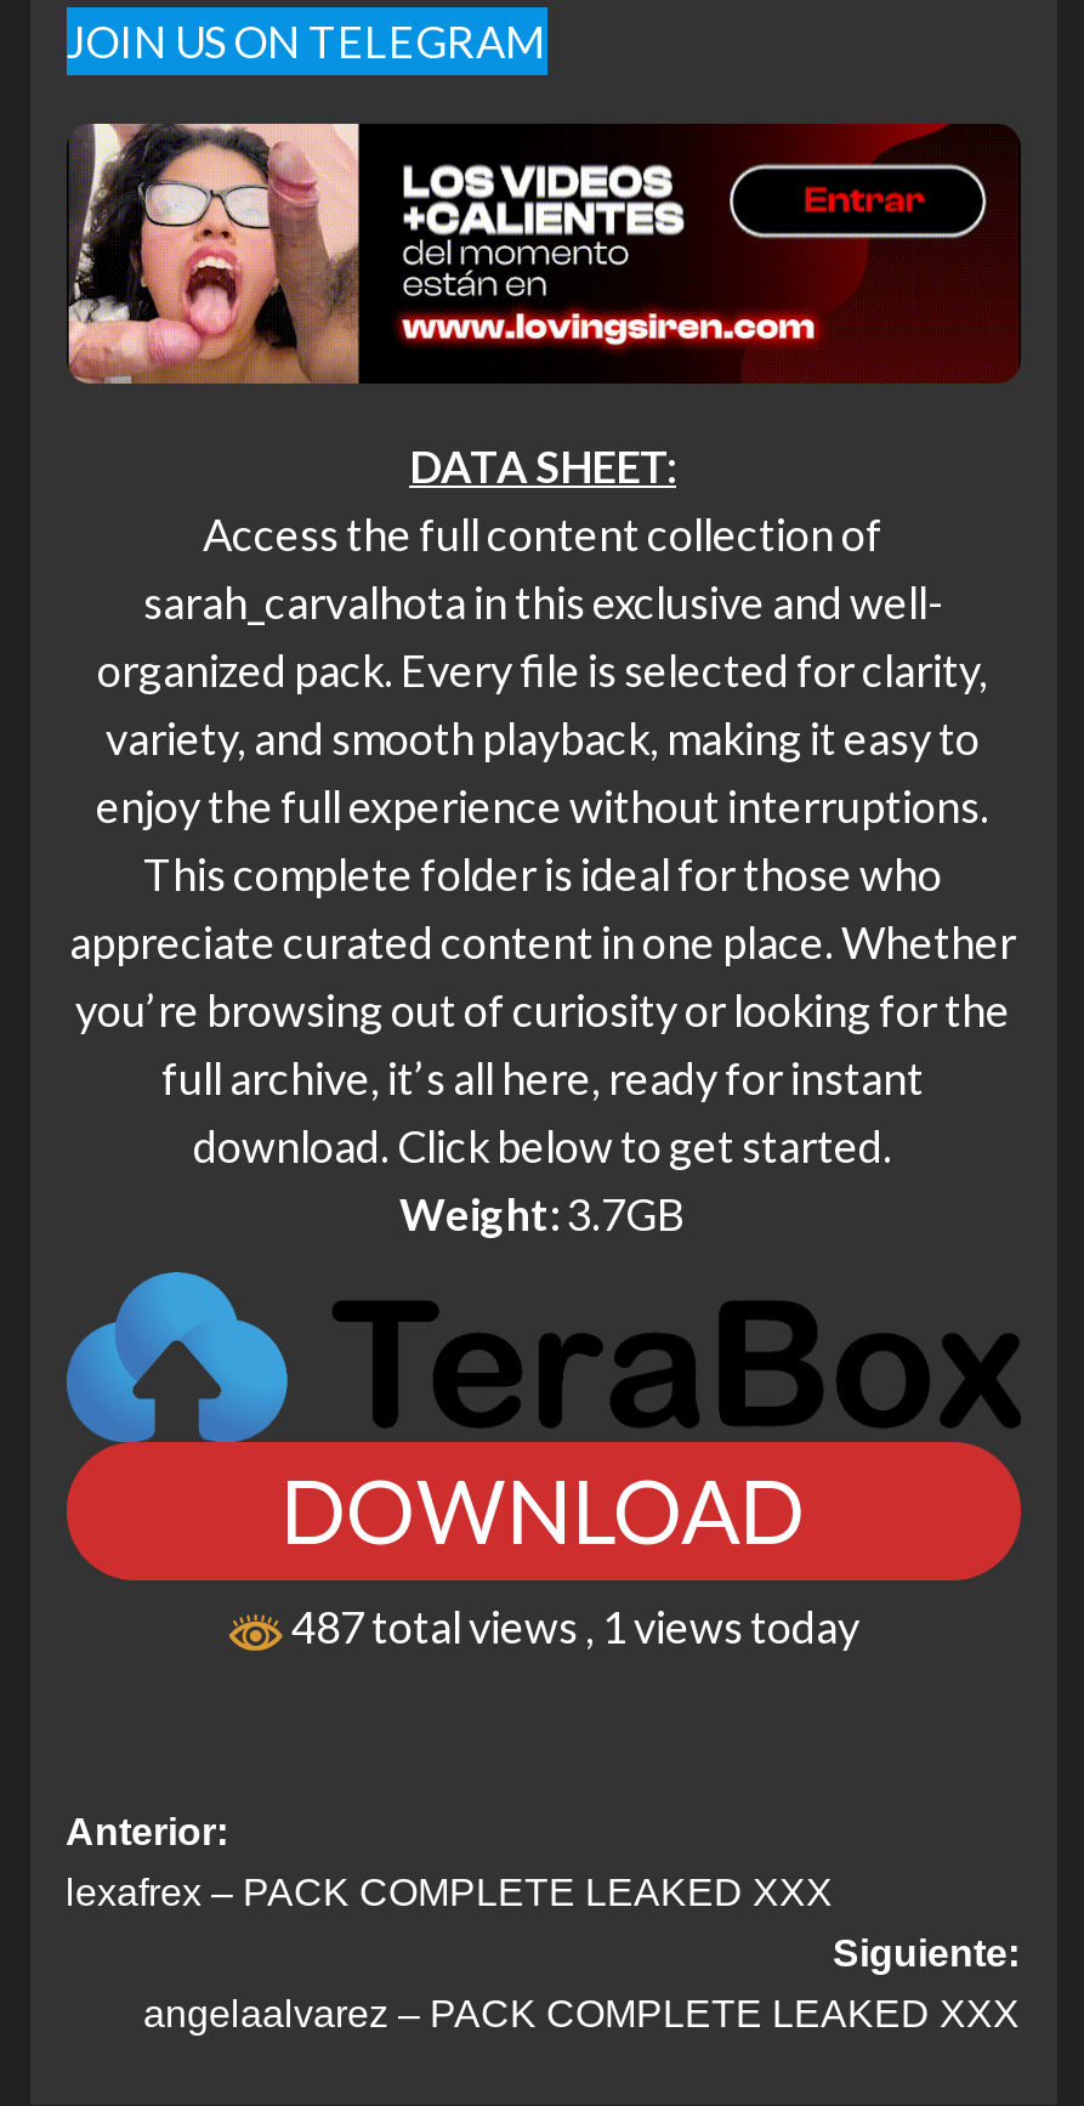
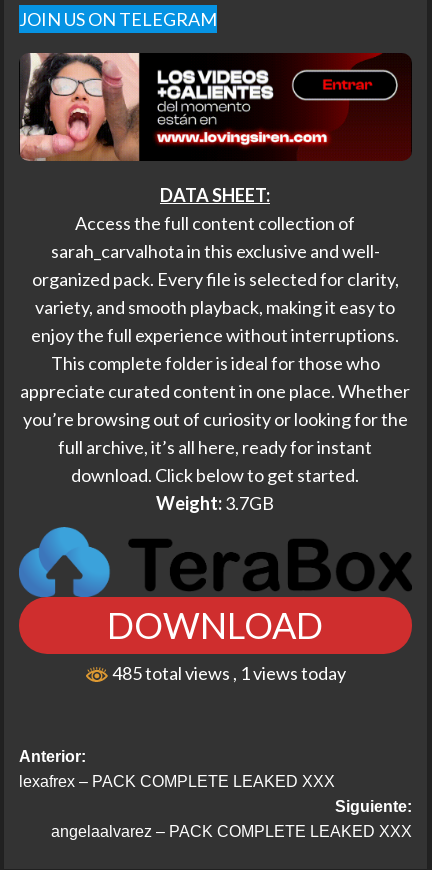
- 487 total views, 1 views today
+ 485 total views, 1 views today
